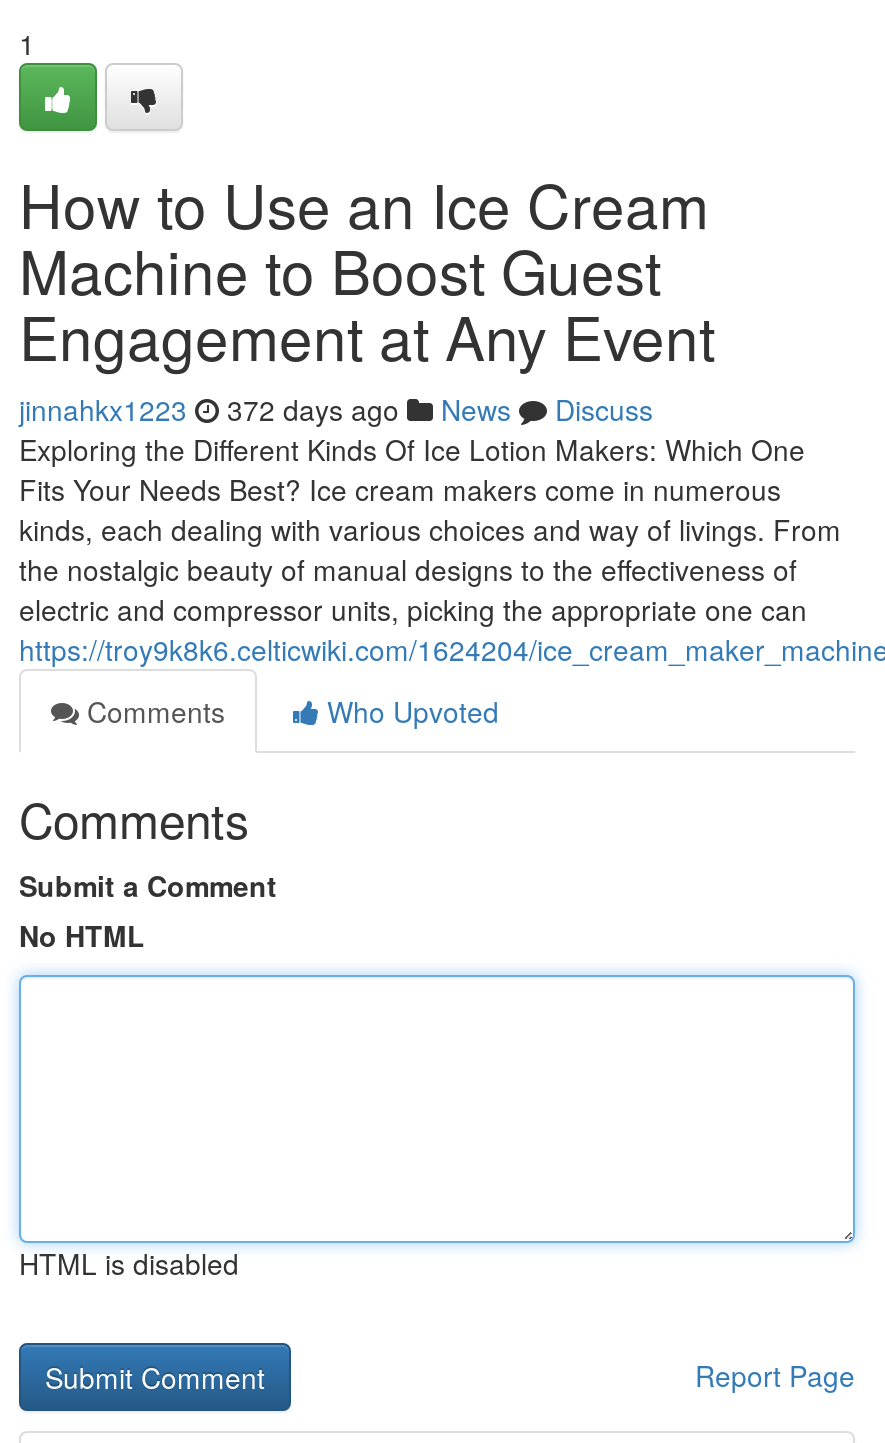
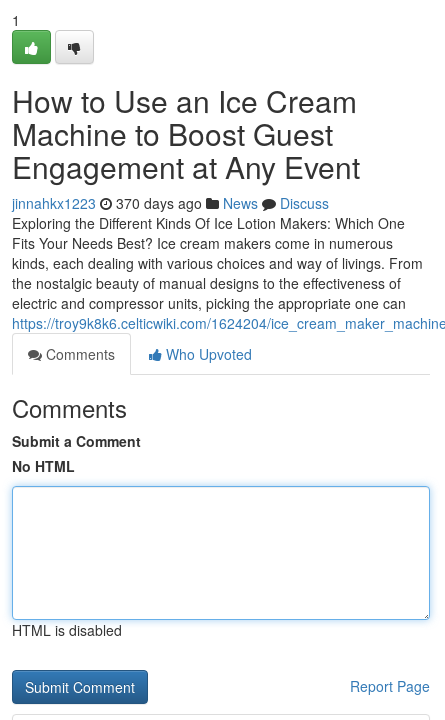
- jinnahkx1223 372 days ago News Discuss
+ jinnahkx1223 370 days ago News Discuss
